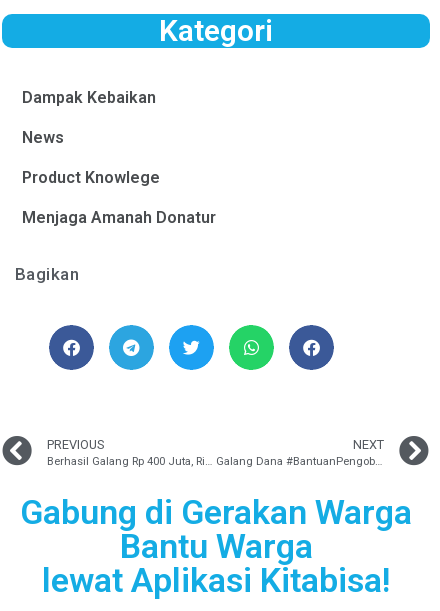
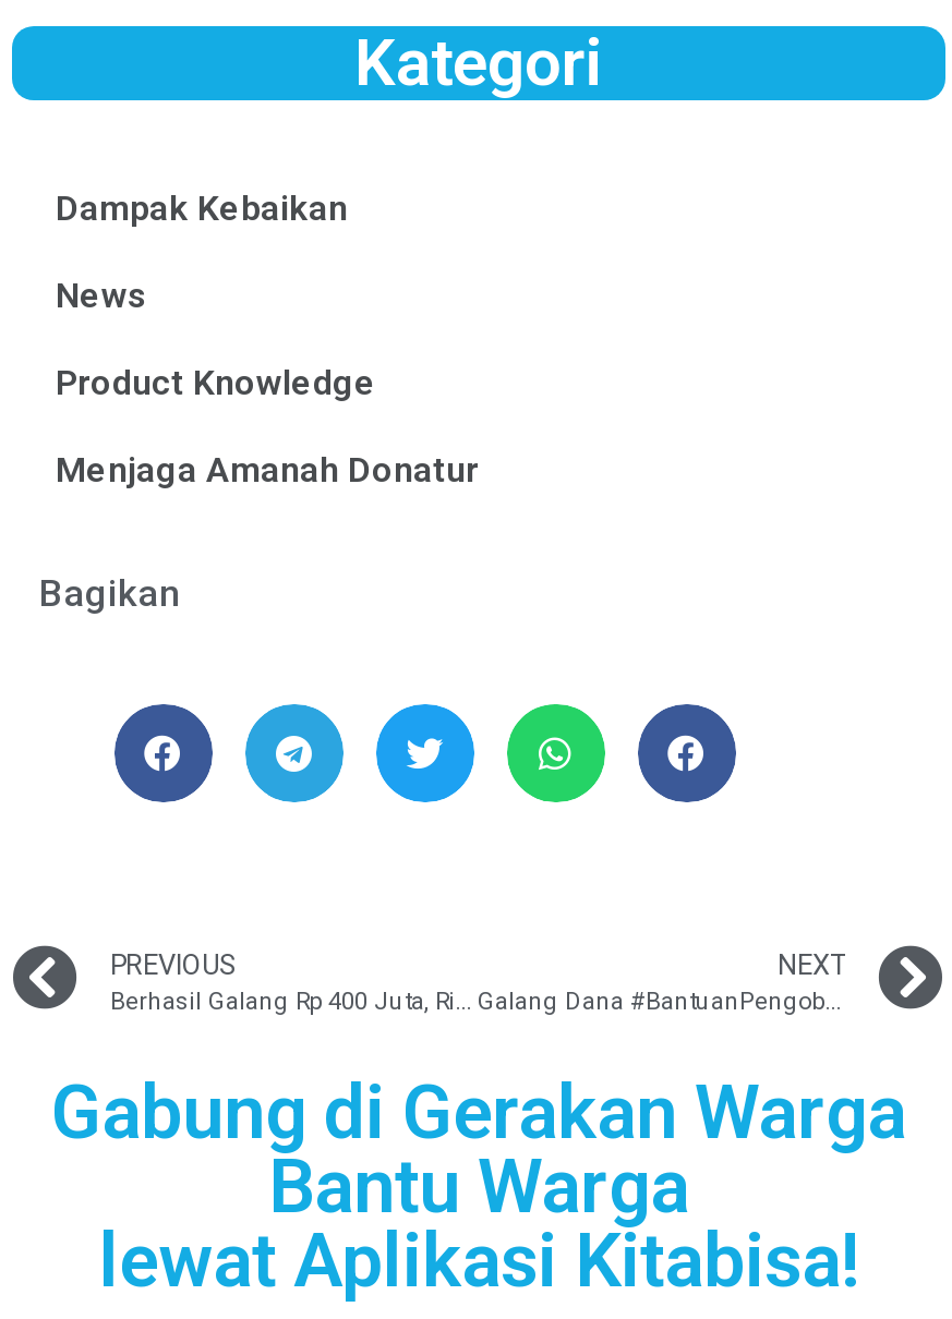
- Product Knowlege
+ Product Knowledge
